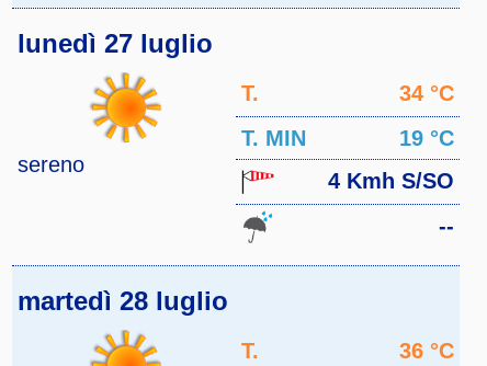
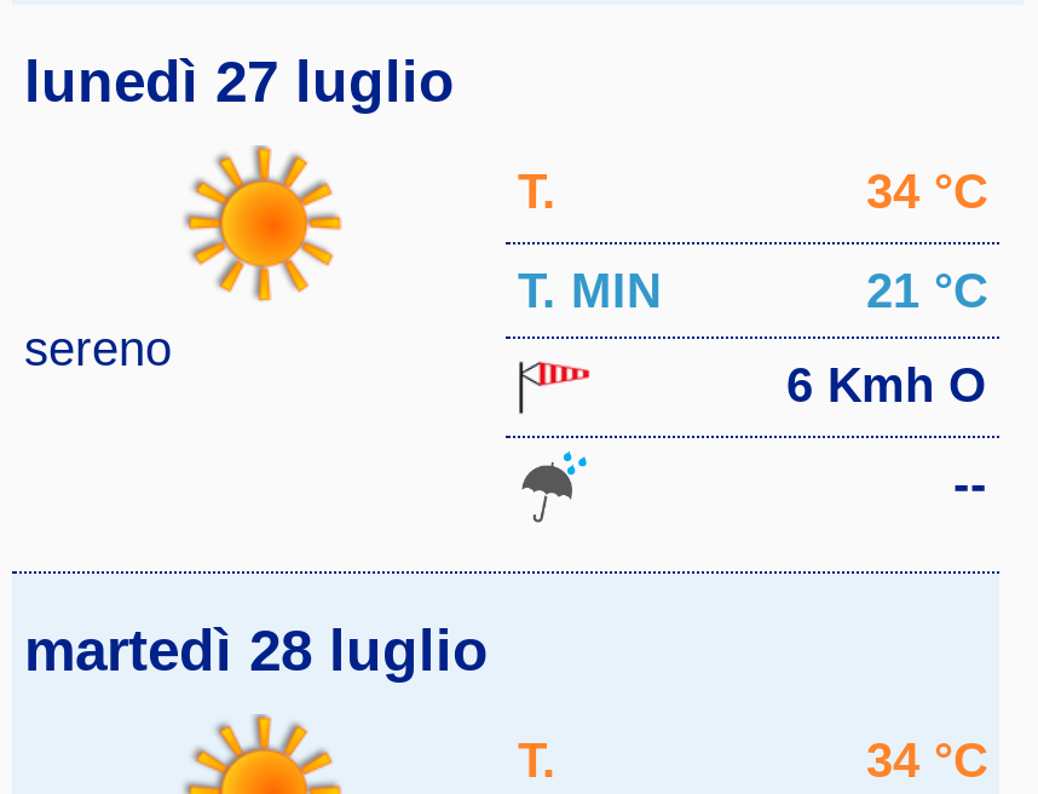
- 19 °C
+ 21 °C

- 4 Kmh S/SO
+ 6 Kmh O

- 36 °C
+ 34 °C
